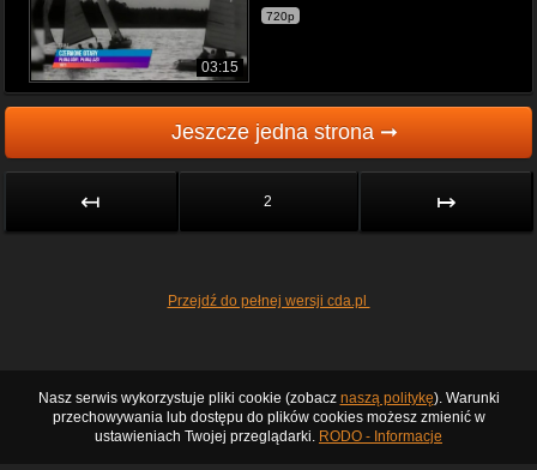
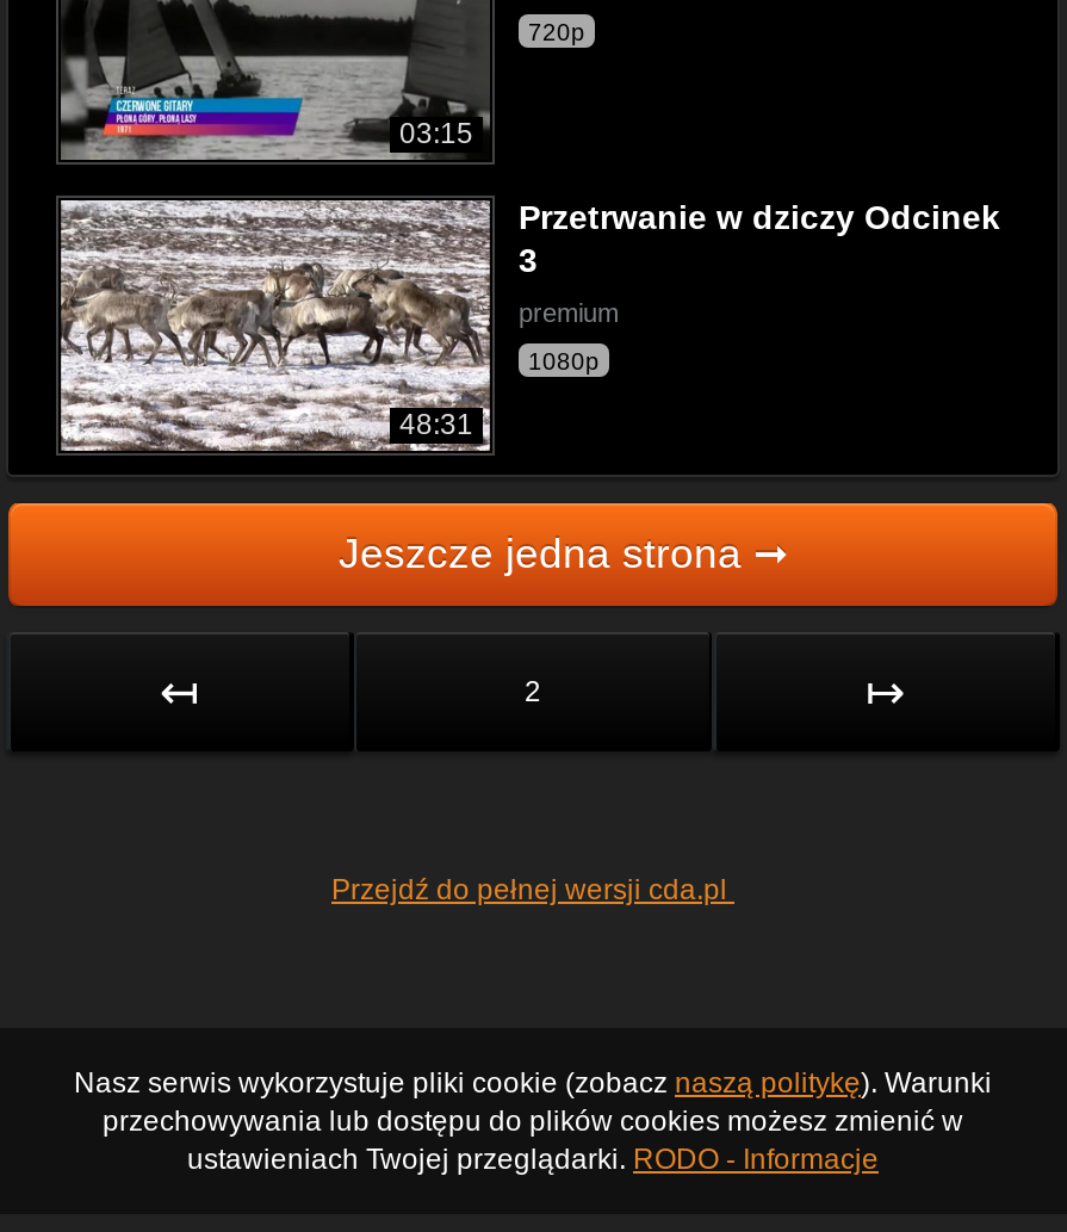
+ [image]
+ 48:31

+ Przetrwanie w dziczy Odcinek
+ 3
+ premium
+ 1080p
